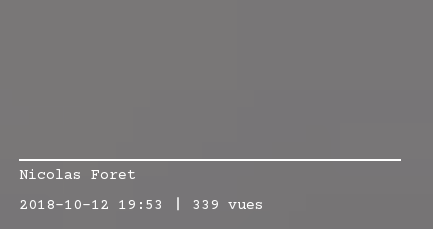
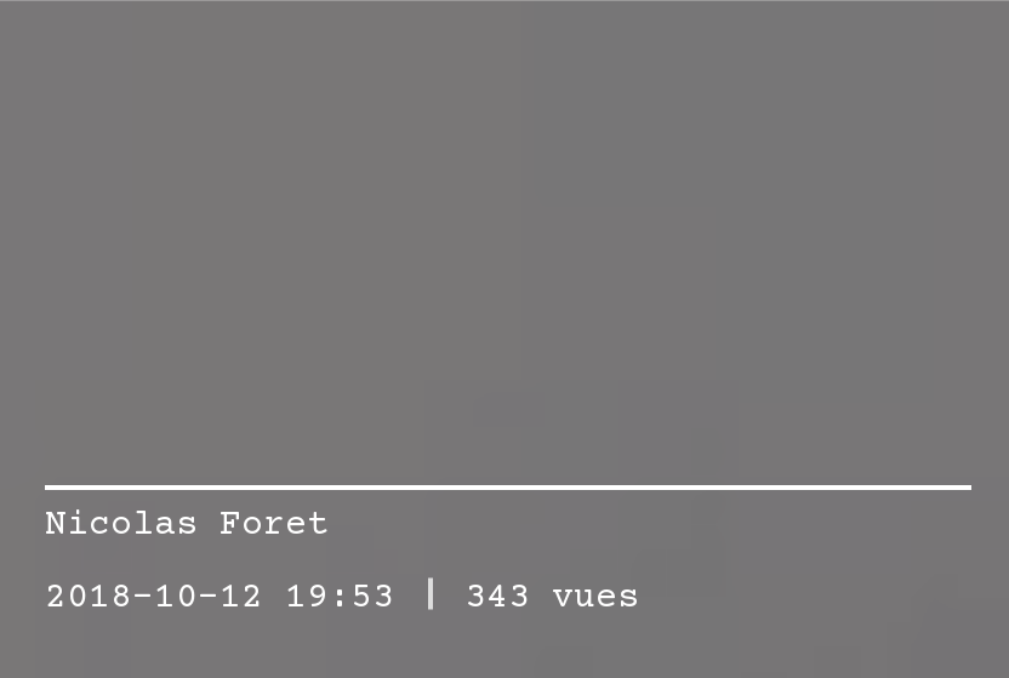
- 2018-10-12 19:53 339 vues
+ 2018-10-12 19:53 343 vues
